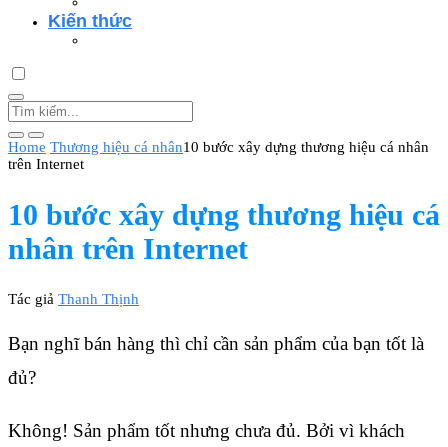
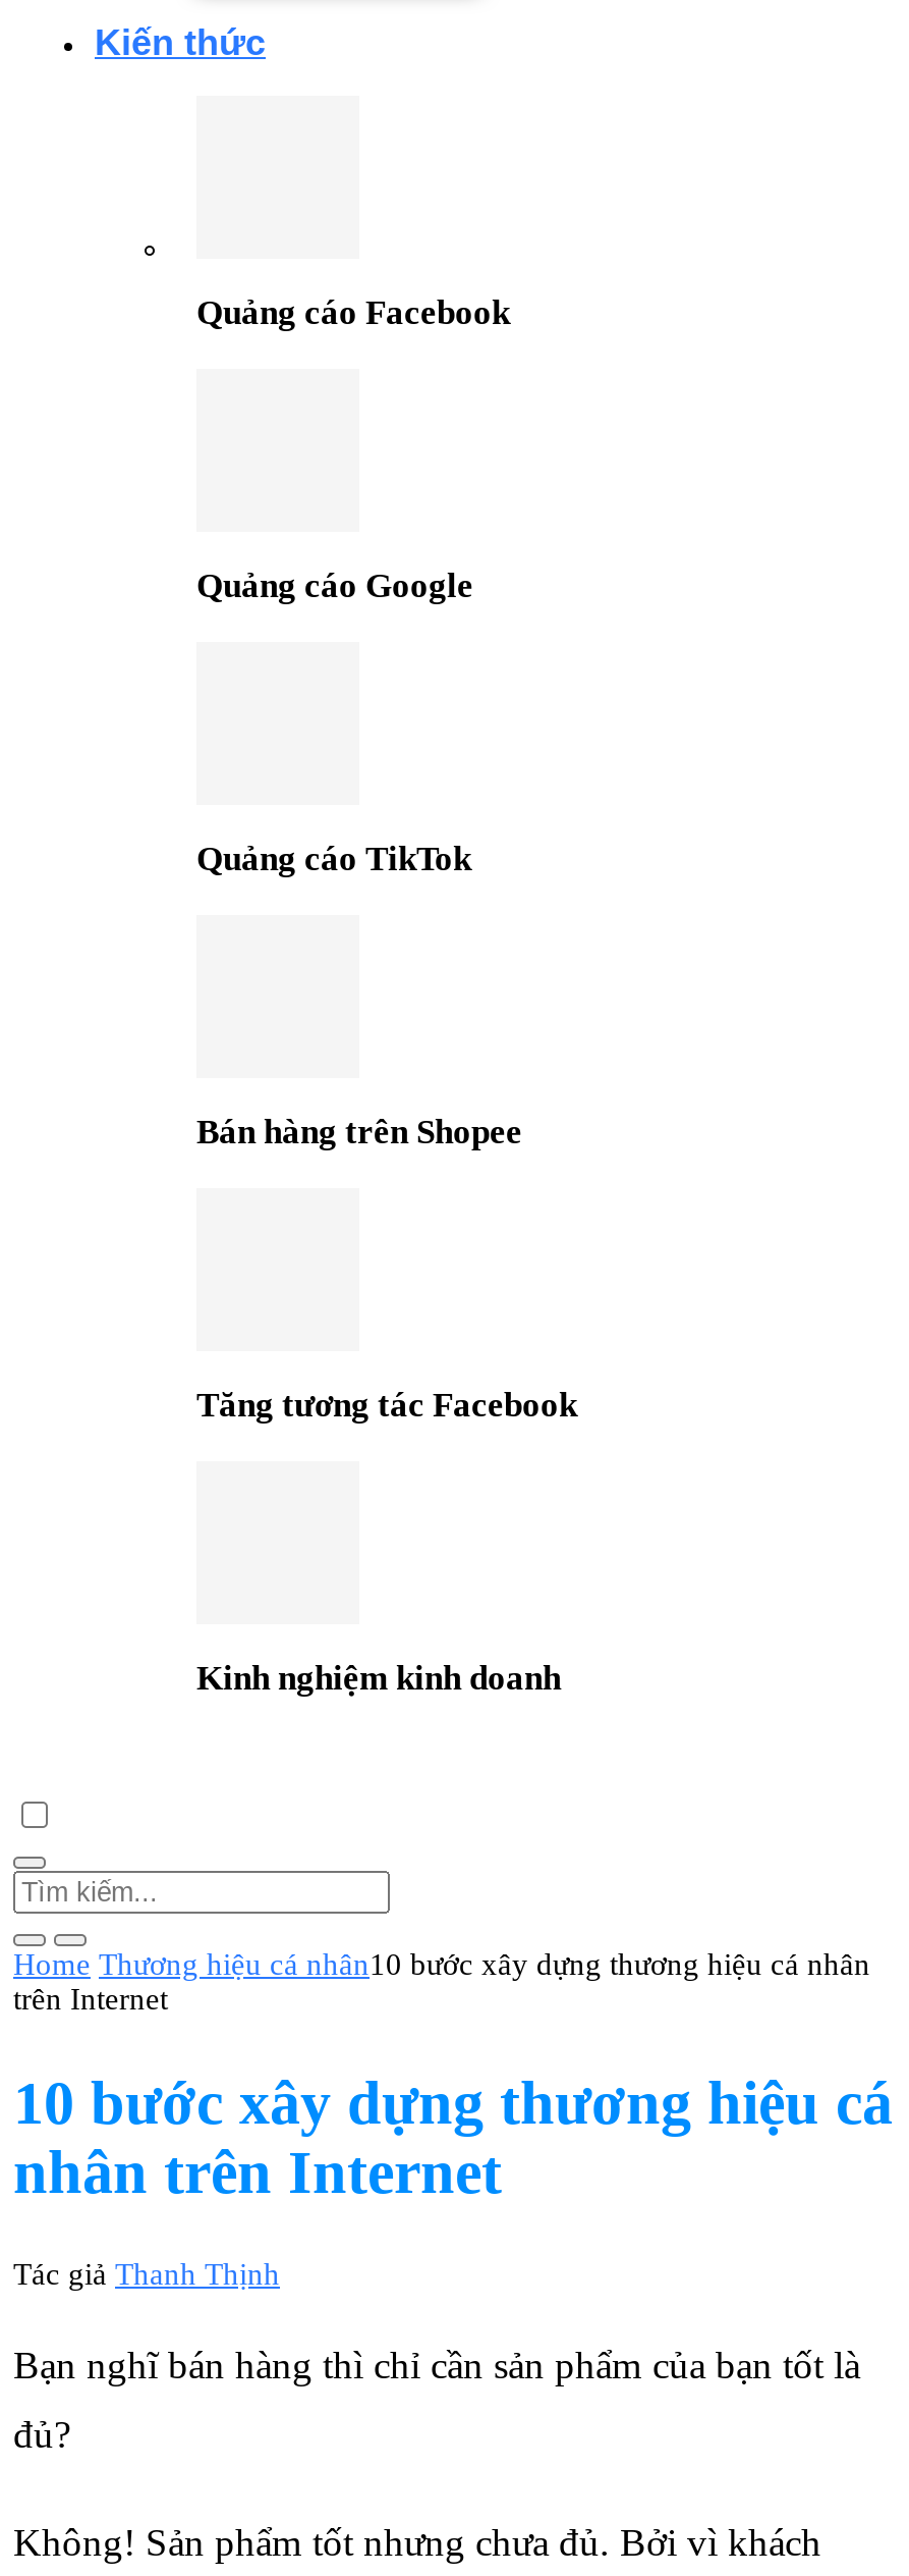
+ Quảng cáo Facebook

+ Quảng cáo Google

+ Quảng cáo TikTok

+ Bán hàng trên Shopee

+ Tăng tương tác Facebook

+ Kinh nghiệm kinh doanh
